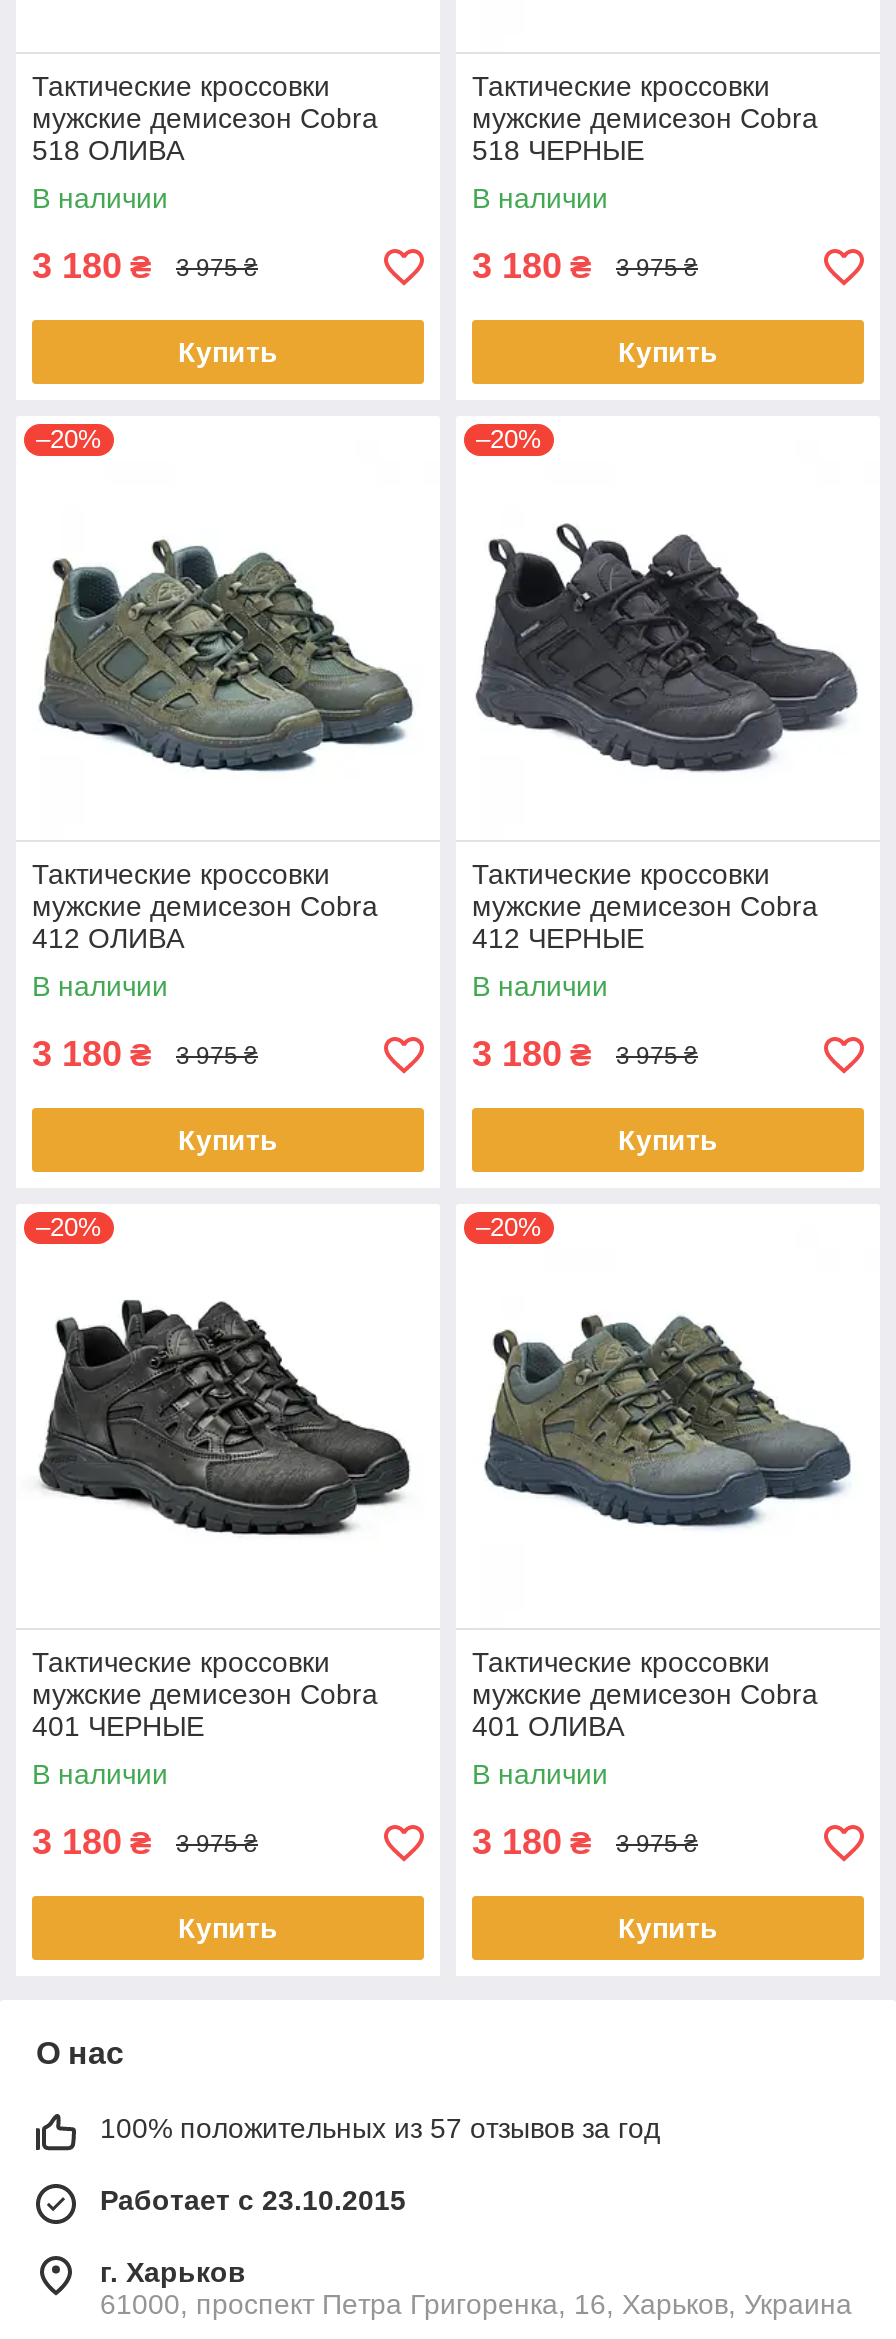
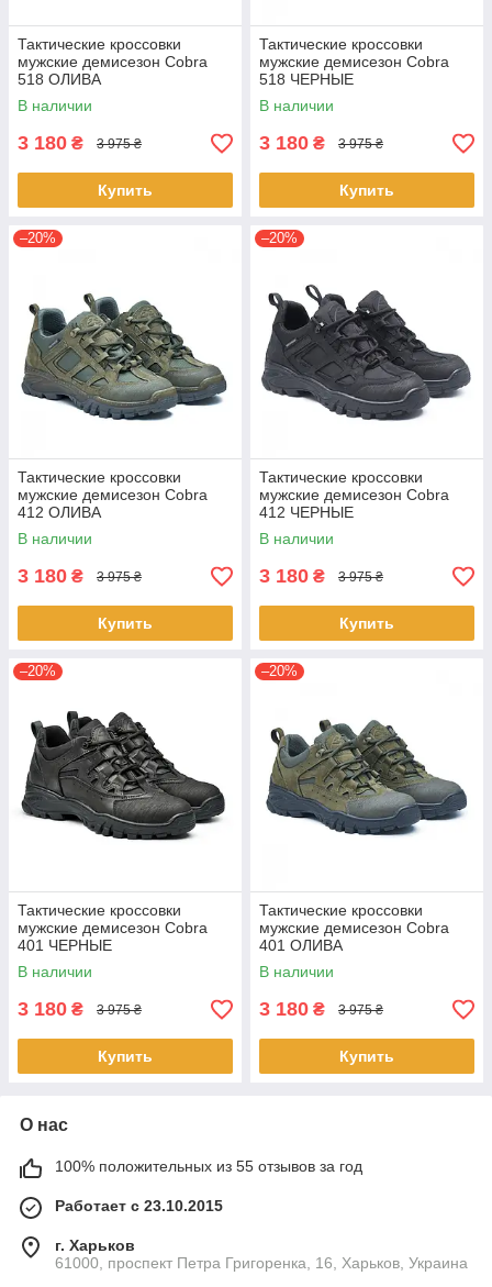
- 100% положительных из 57 отзывов за год
+ 100% положительных из 55 отзывов за год
